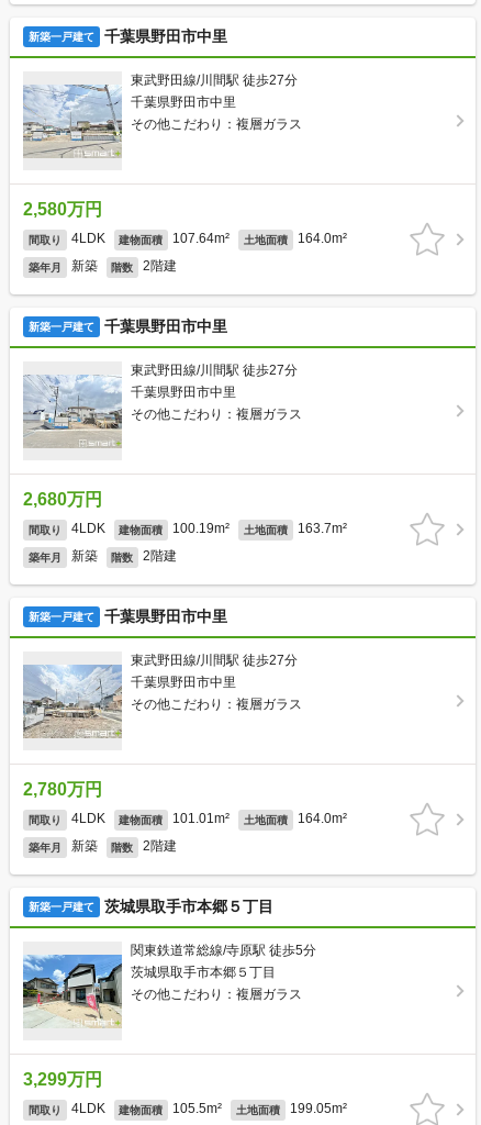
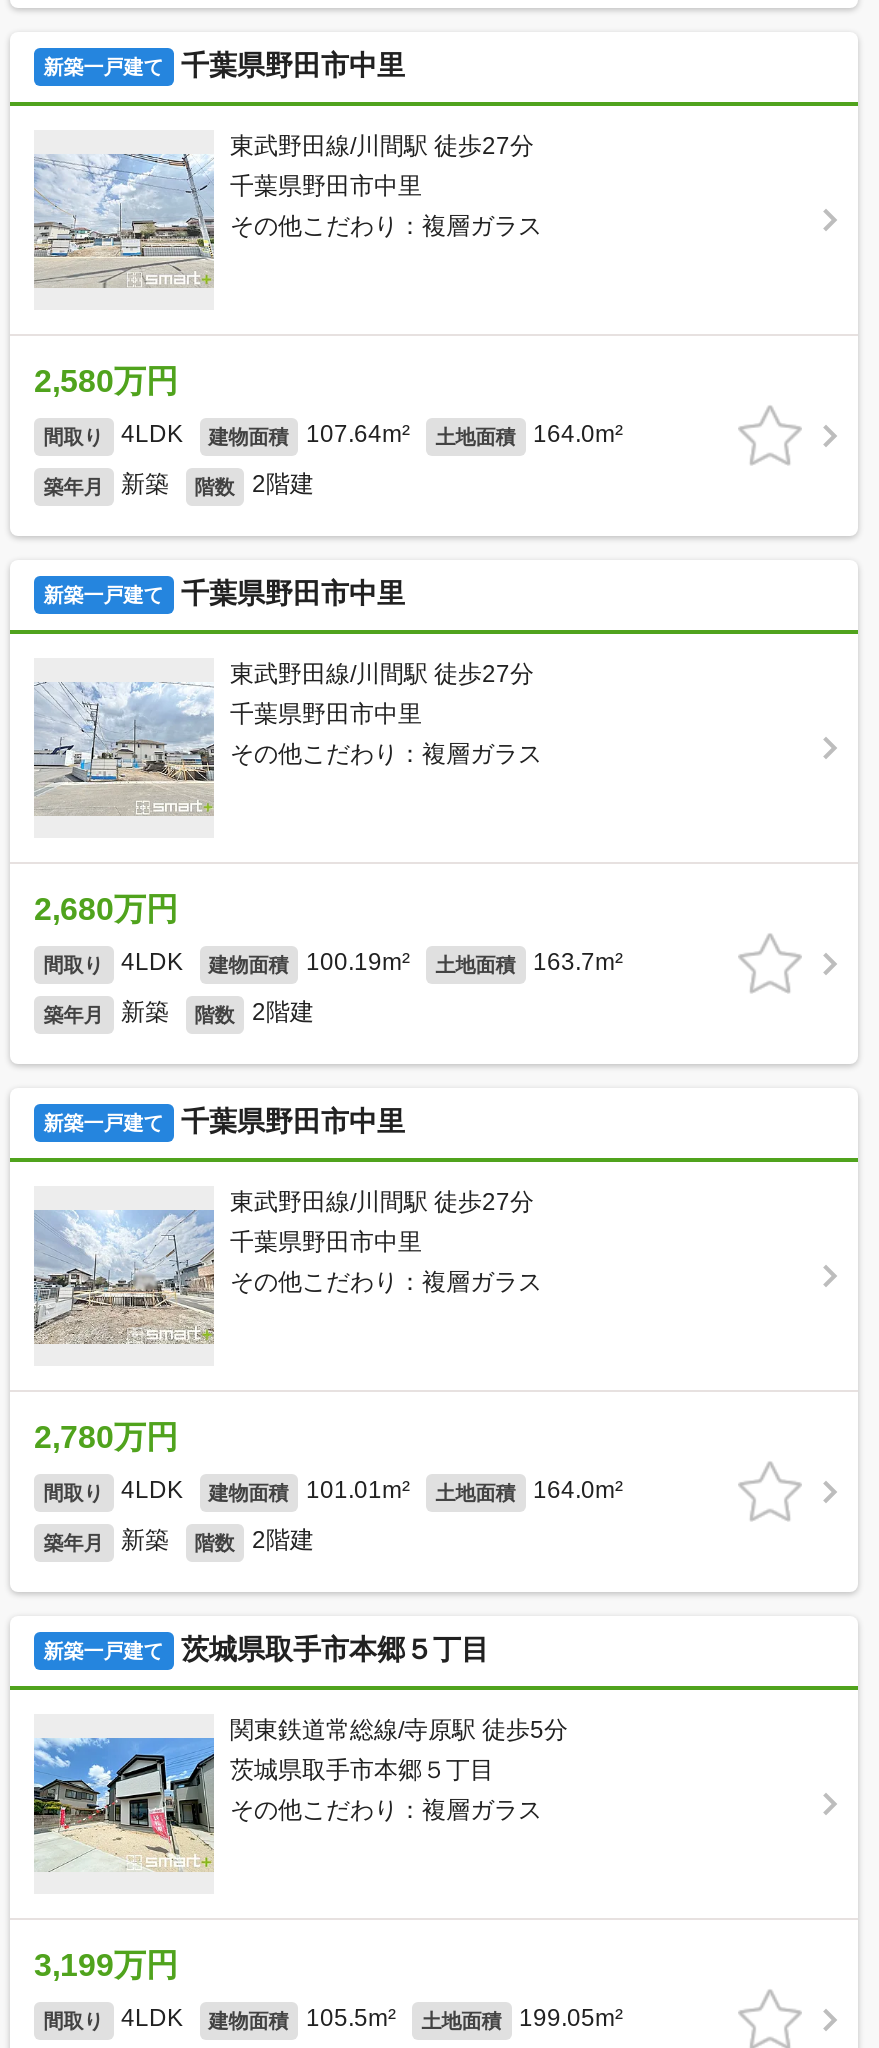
- 3,299万円
+ 3,199万円
